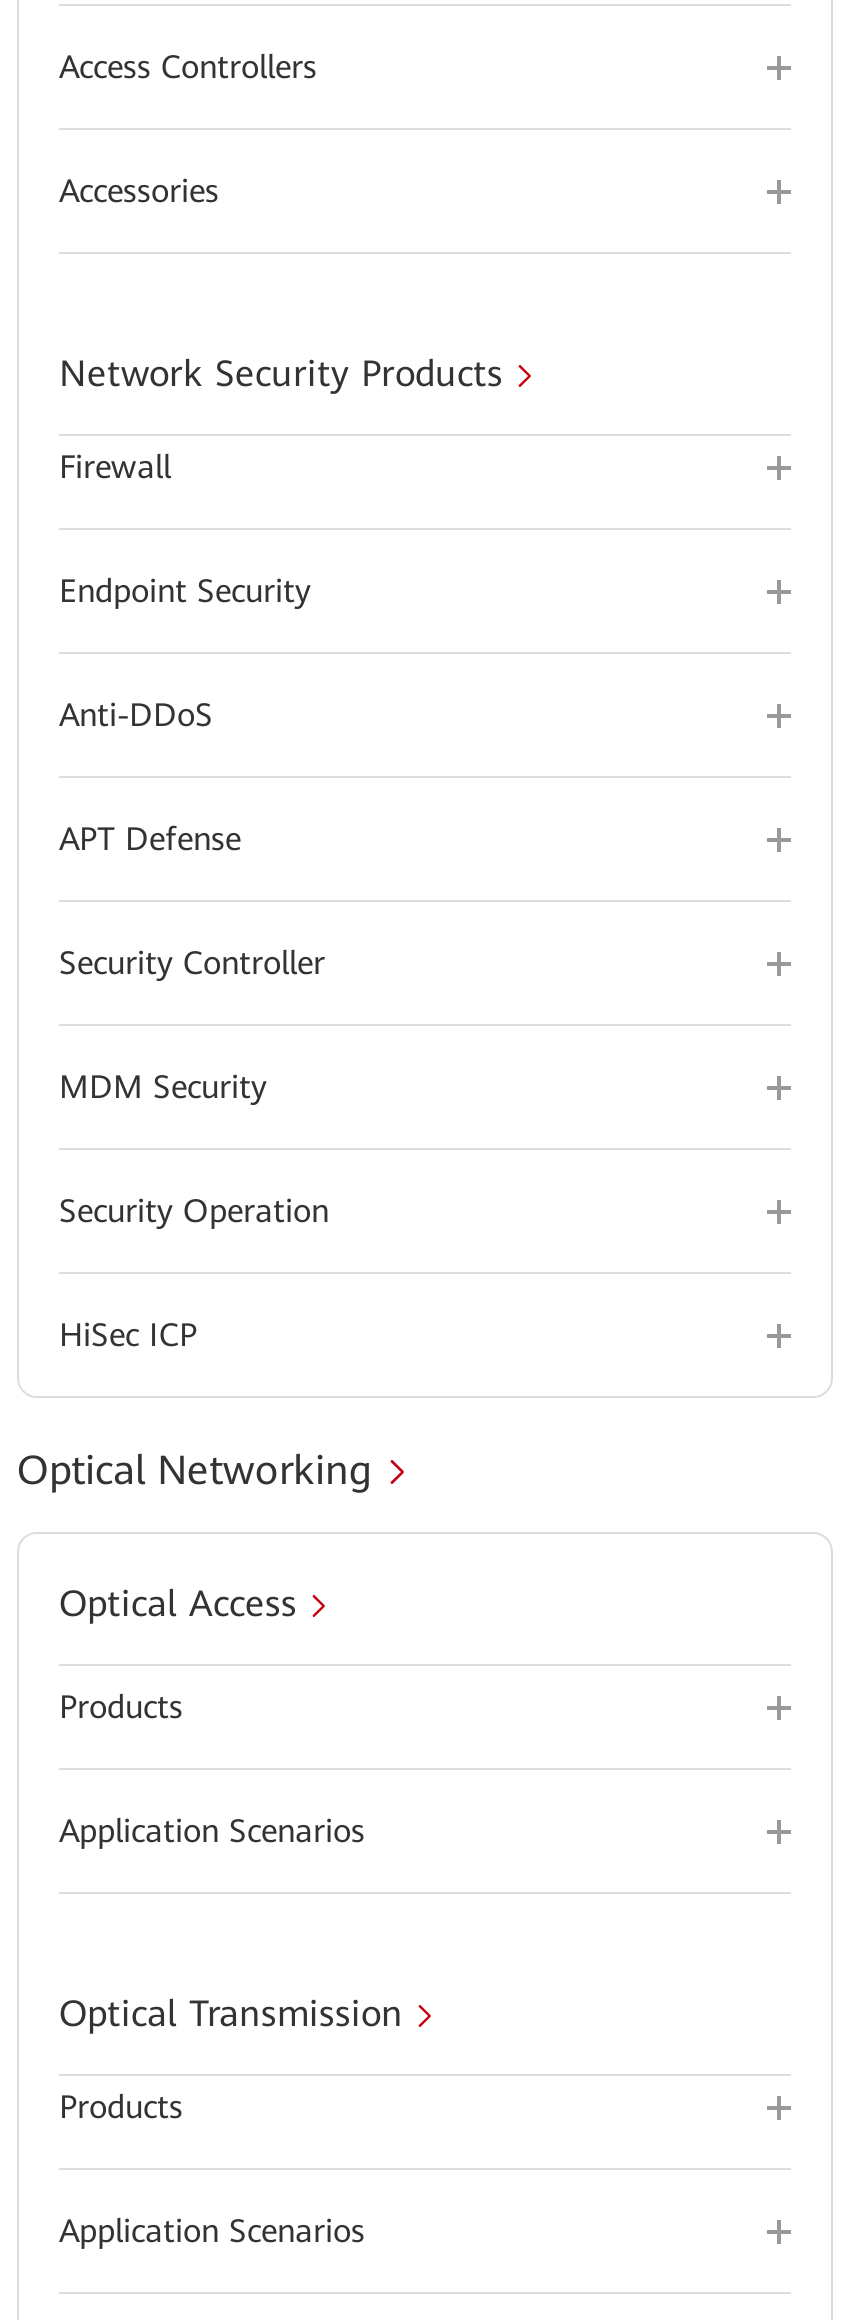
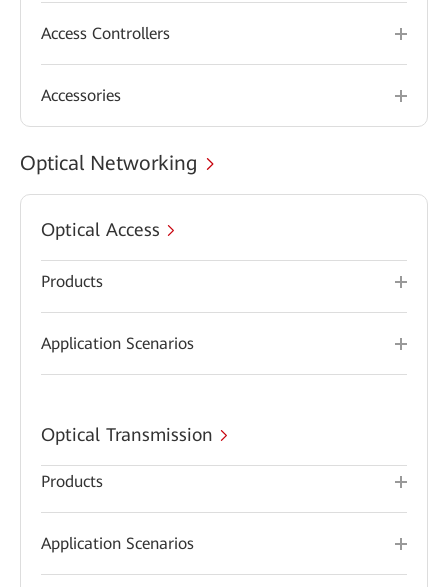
- Network Security Products
- Firewall
- Endpoint Security
- Anti-DDoS
- APT Defense
- Security Controller
- MDM Security
- Security Operation
- HiSec ICP
